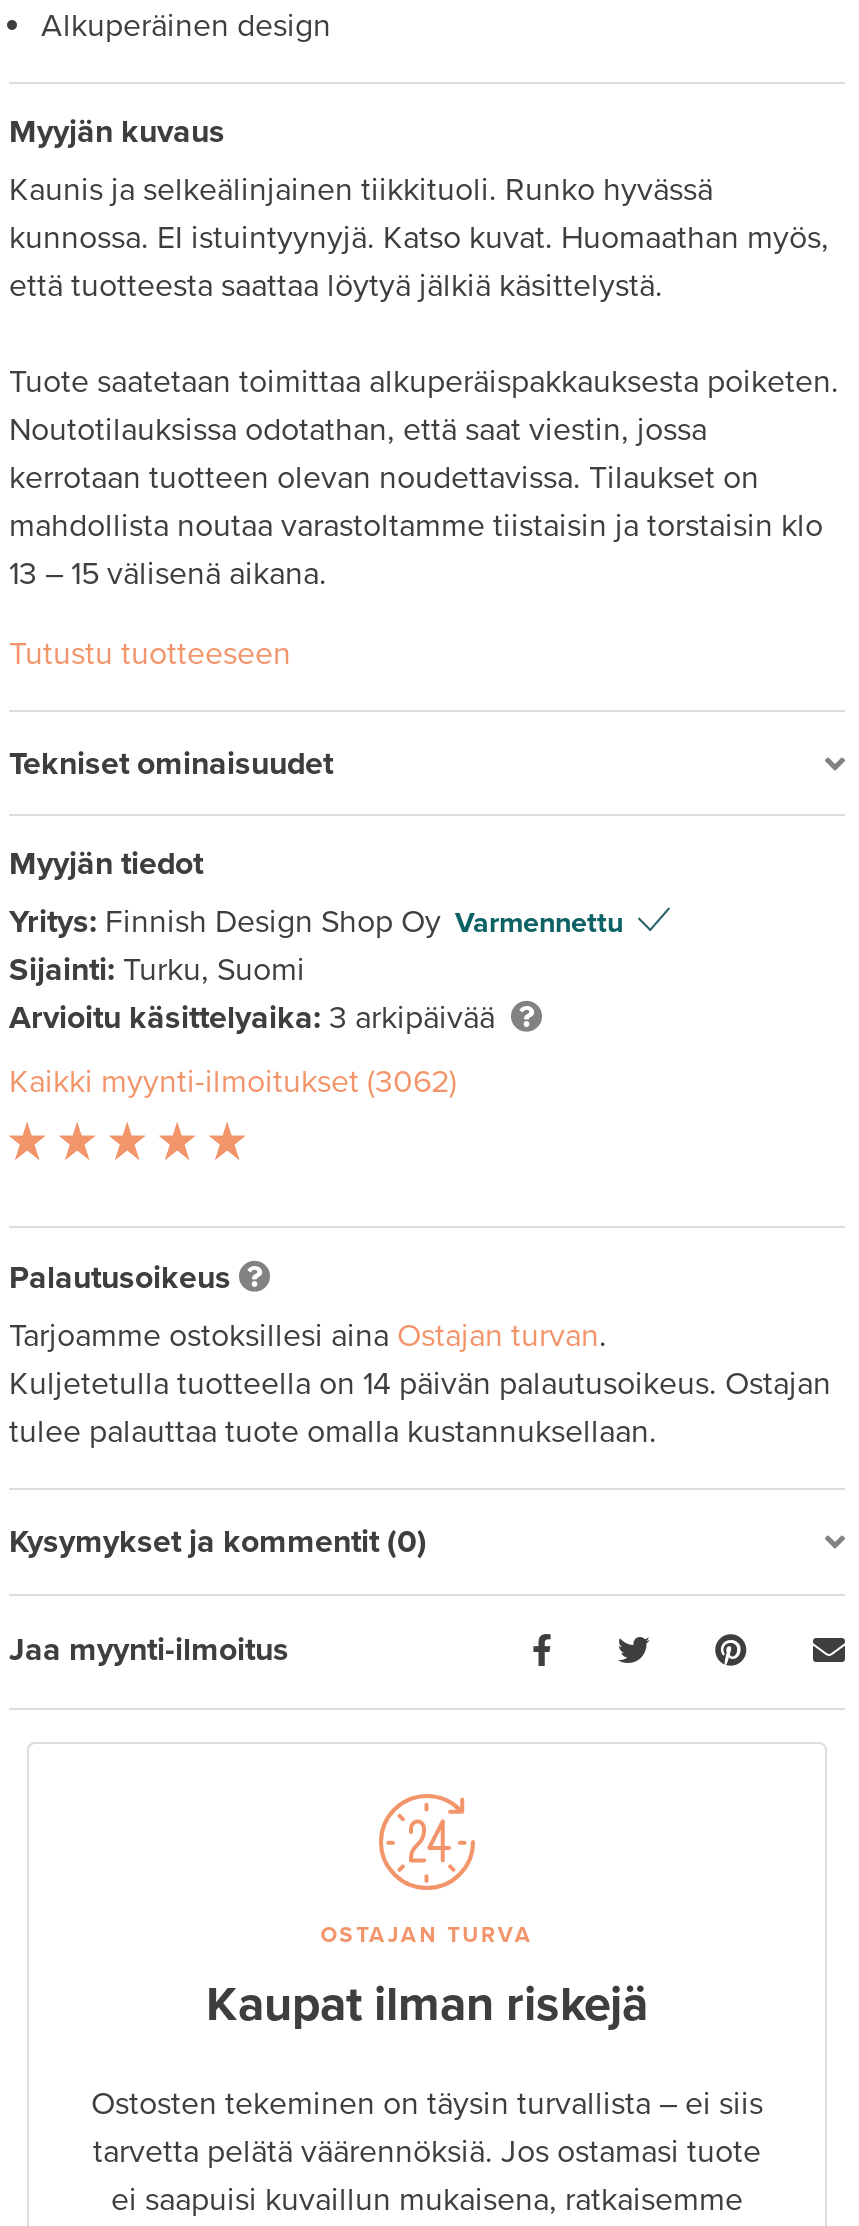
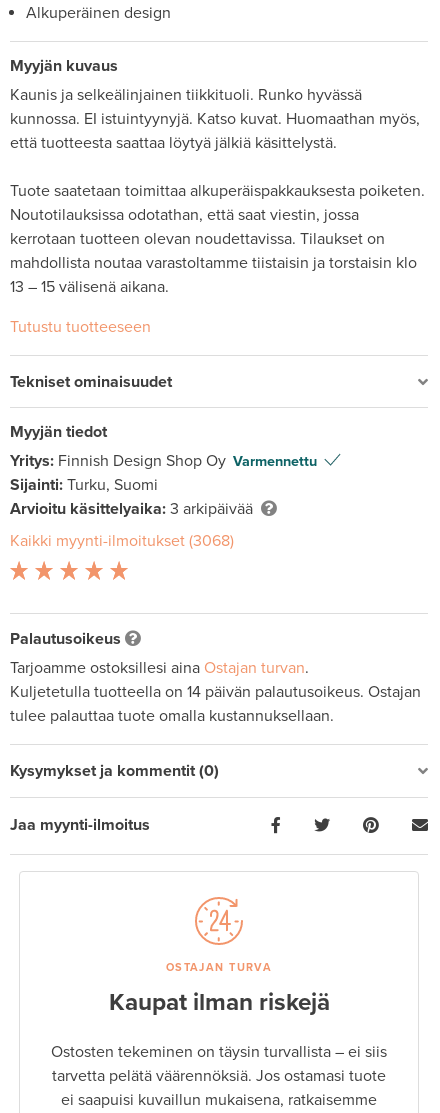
- Kaikki myynti-ilmoitukset (3062)
+ Kaikki myynti-ilmoitukset (3068)
